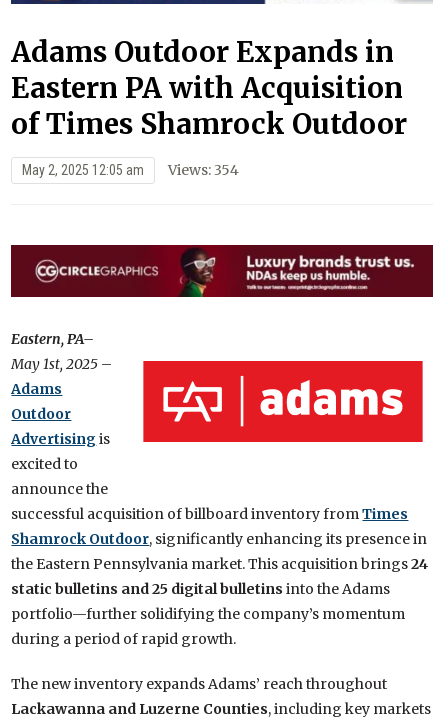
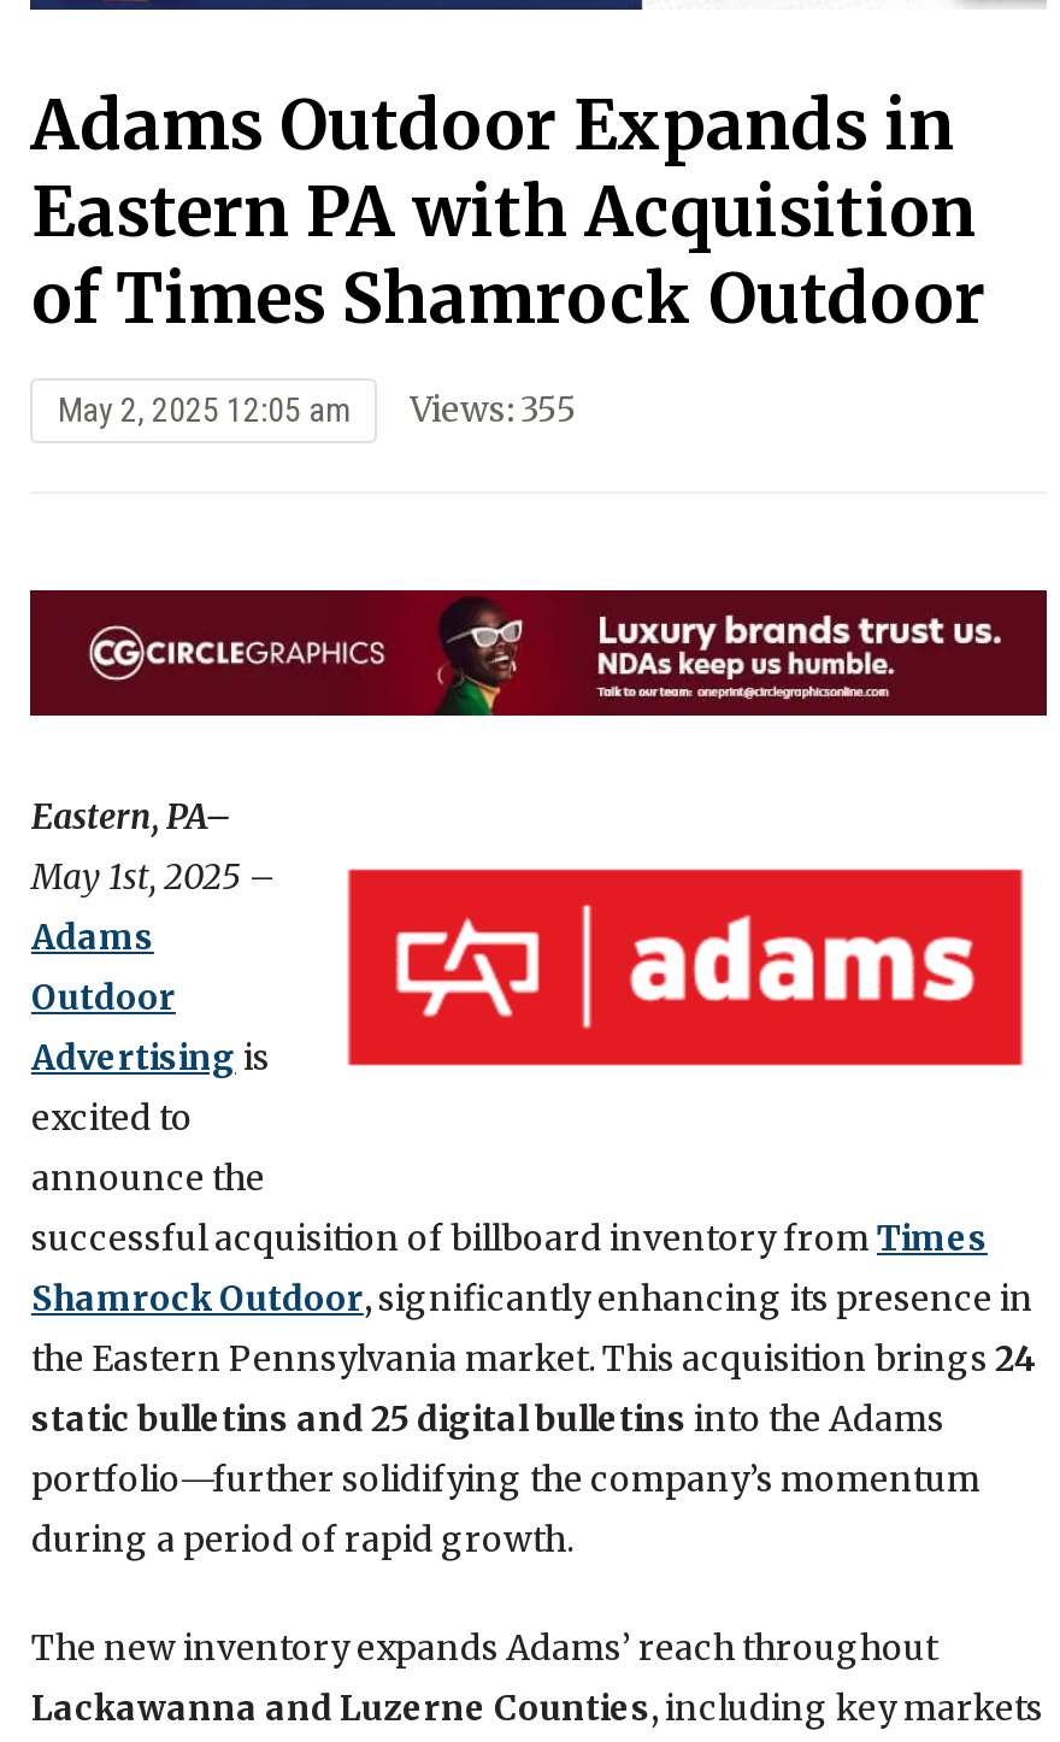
- May 2, 2025 12:05 am Views: 354
+ May 2, 2025 12:05 am Views: 355
